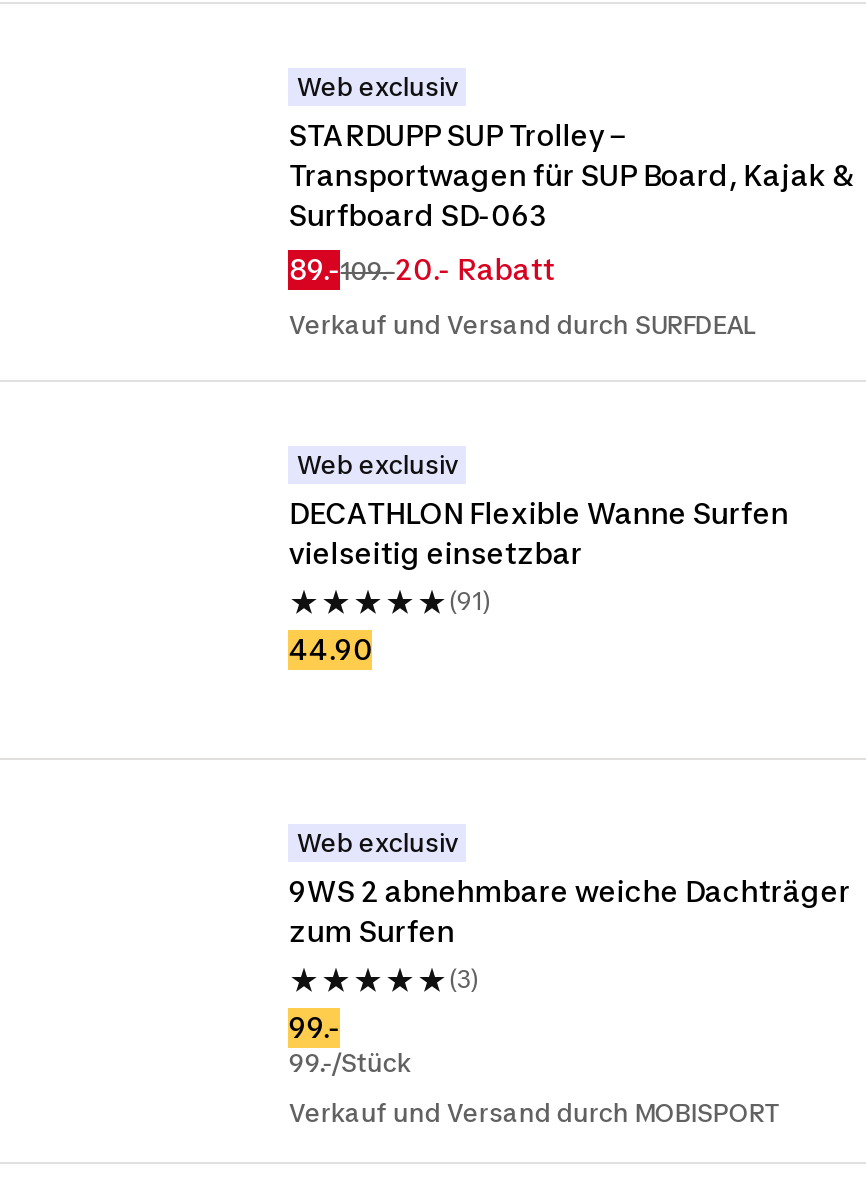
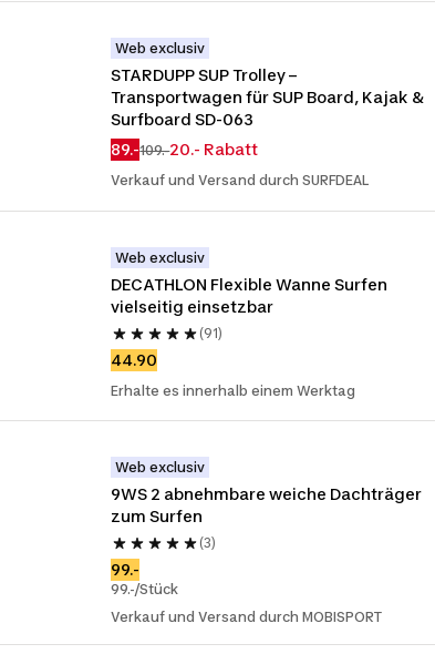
+ Erhalte es innerhalb einem Werktag
